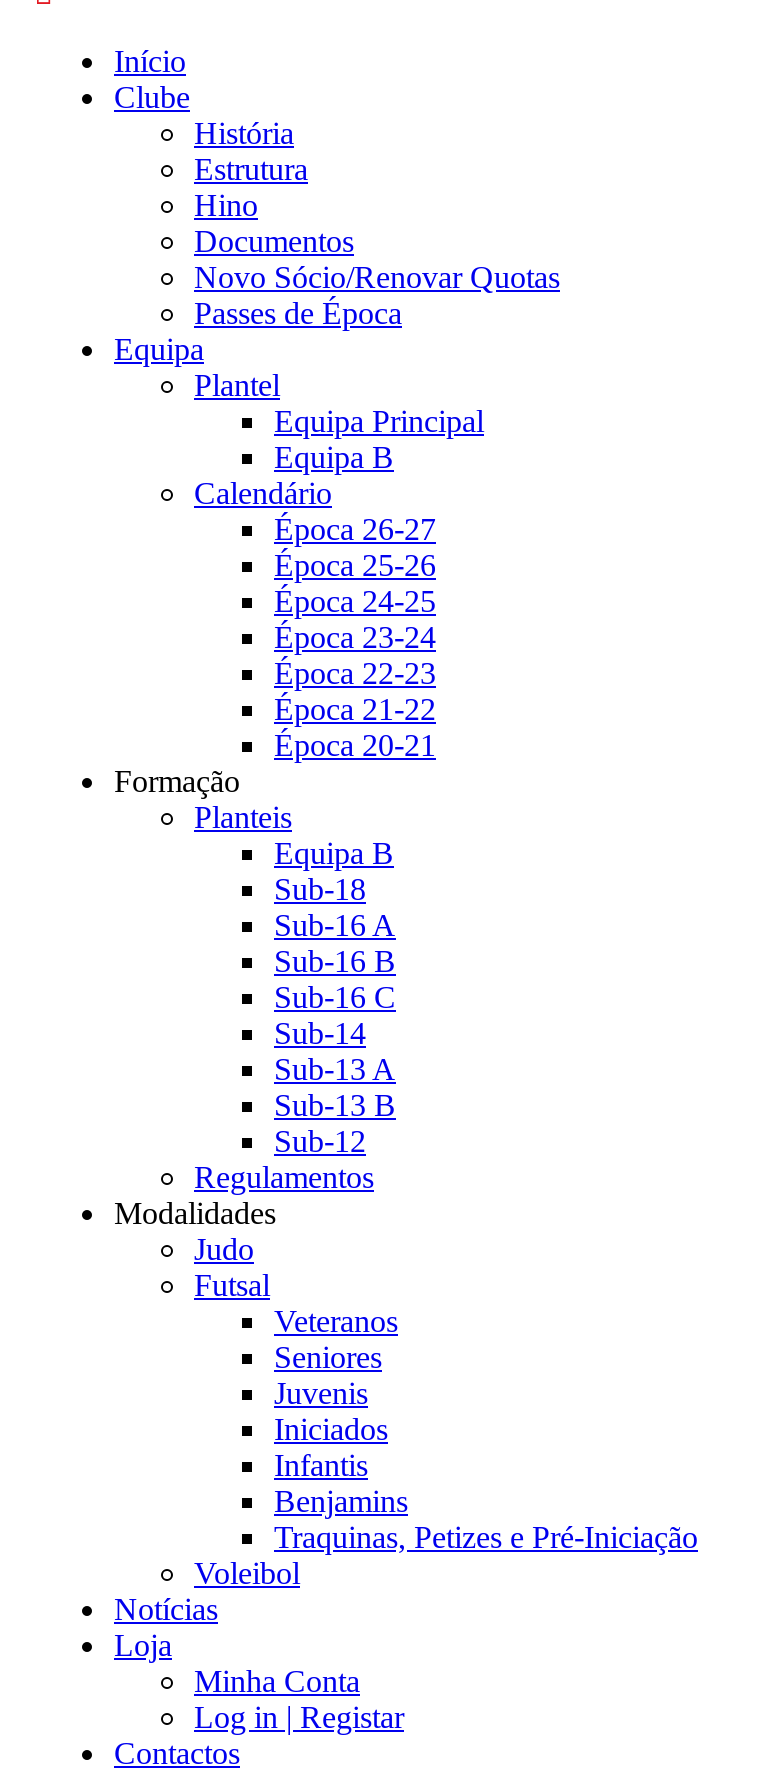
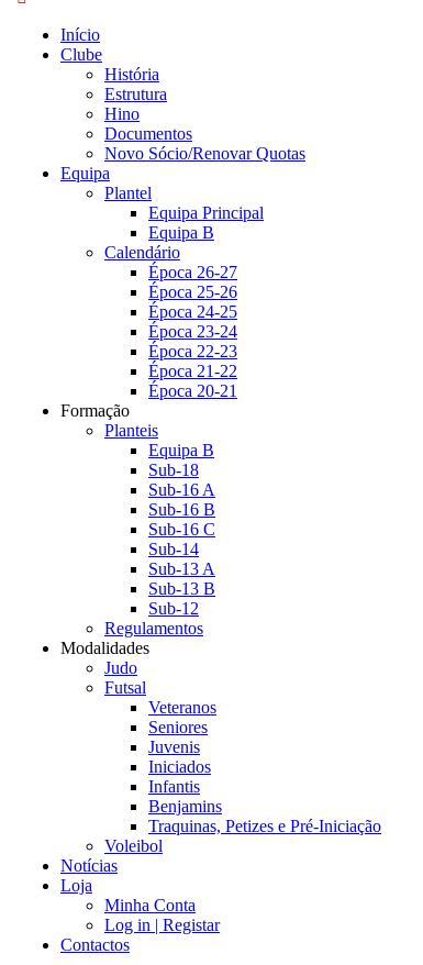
- Passes de Época
